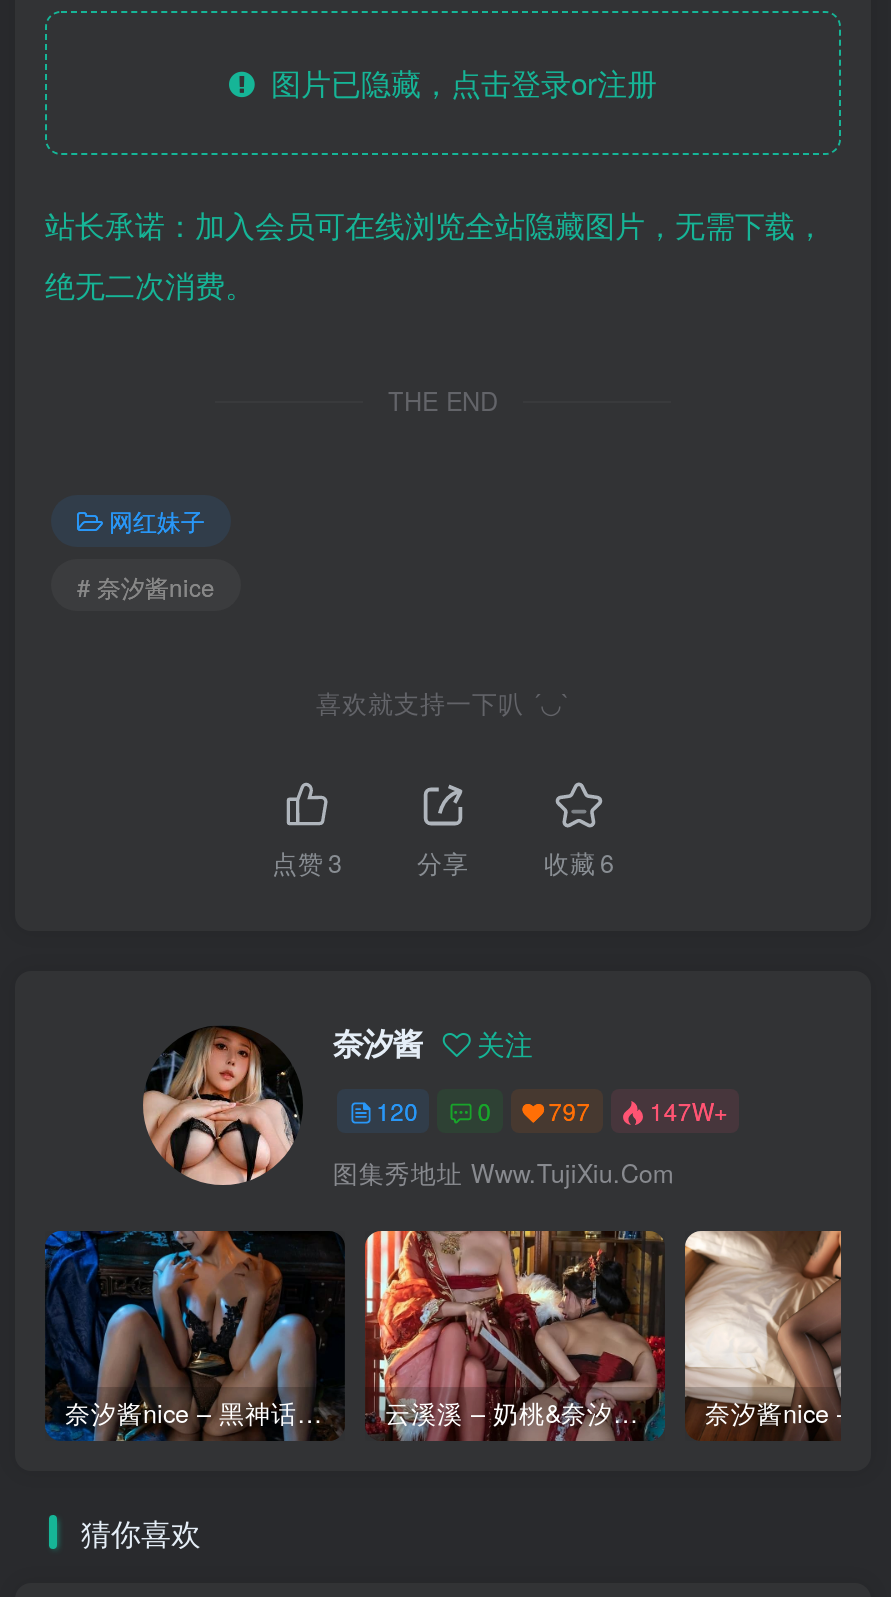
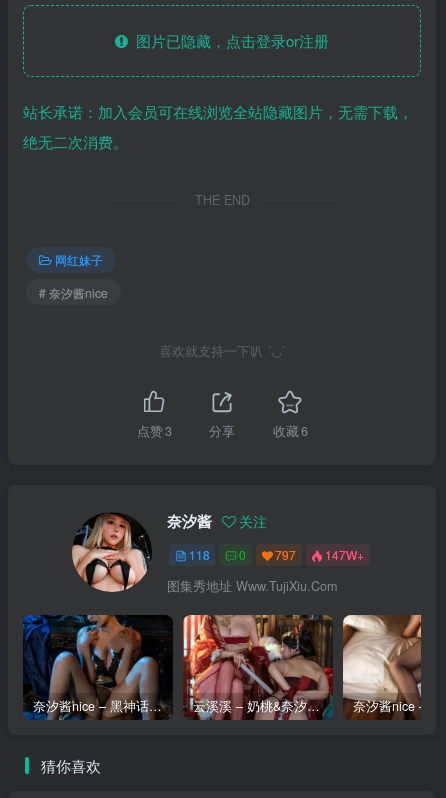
- 120 0 797 147W+
+ 118 0 797 147W+
